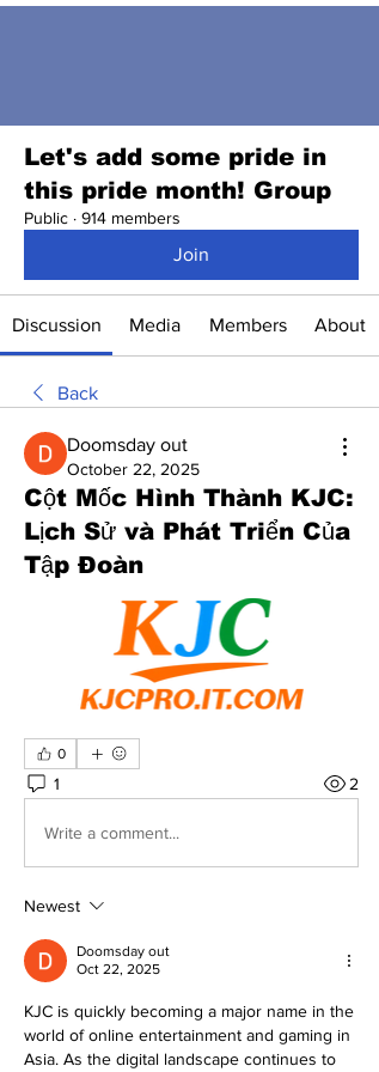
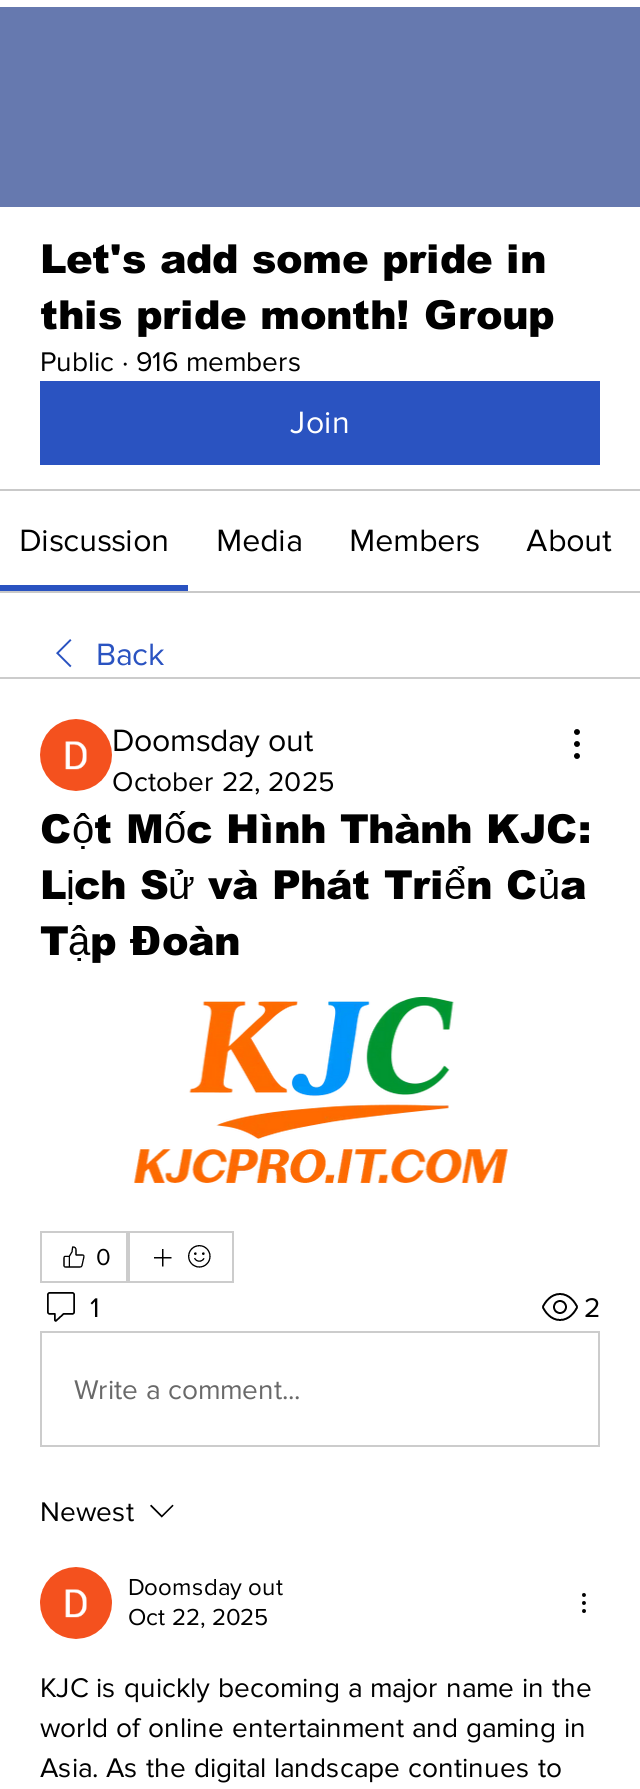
- Public · 914 members
+ Public · 916 members
